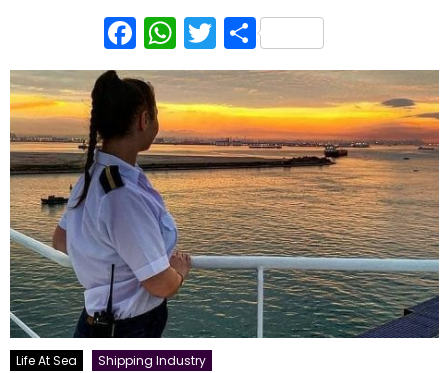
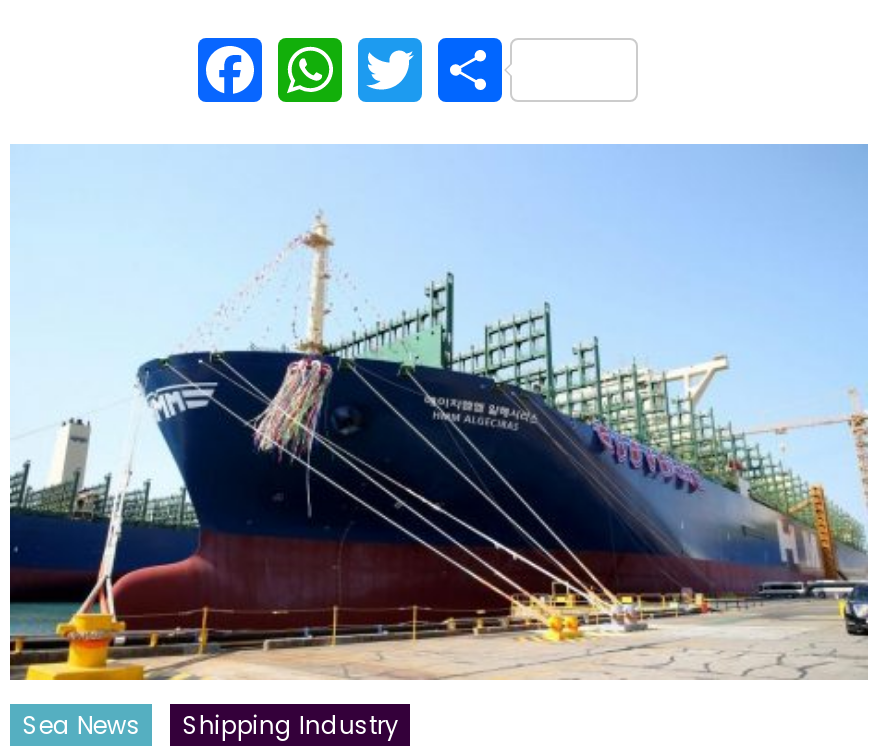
- [image]
- Life At Sea
+ [image]
+ Sea News
